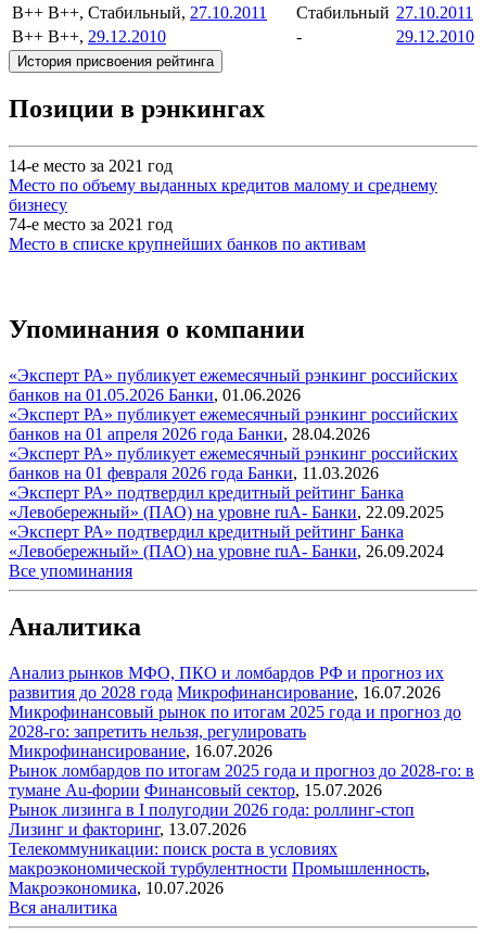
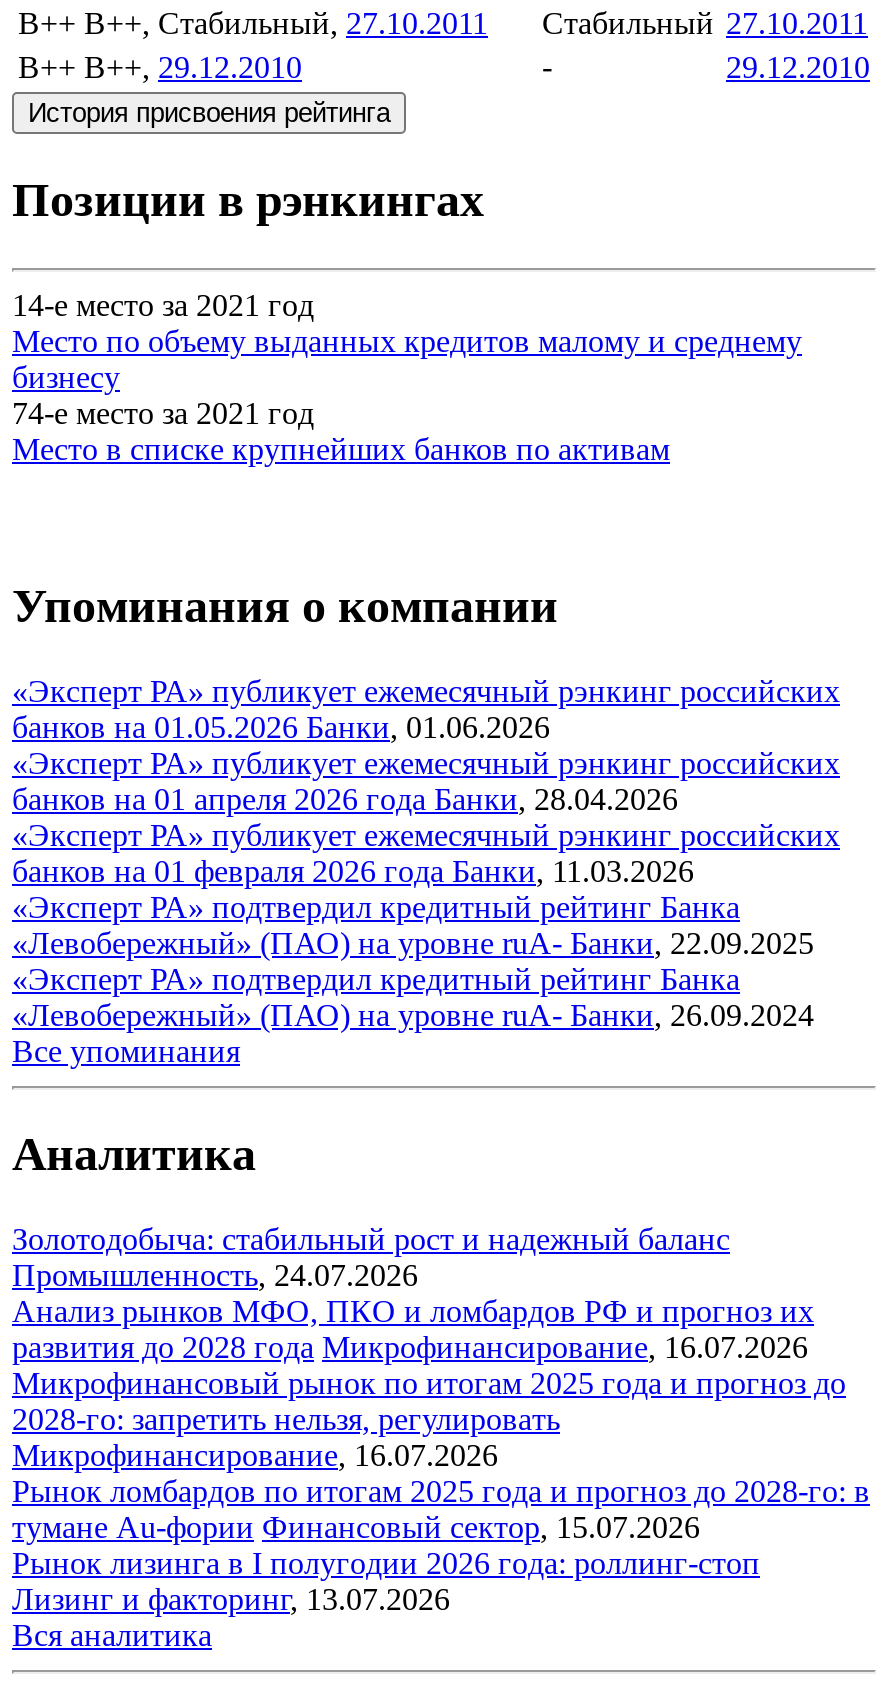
+ Золотодобыча: стабильный рост и надежный баланс
+ Промышленность, 24.07.2026

moved down: Анализ рынков МФО, ПКО и ломбардов РФ и прогноз их | развития до 2028 года Микрофинансирование, 16.07.2026 | Микрофинансовый рынок по итогам 2025 года и прогноз до | ... | Рынок лизинга в I полугодии 2026 года: роллинг-стоп | Лизинг и факторинг, 13.07.2026

- Телекоммуникации: поиск роста в условиях
- макроэкономической турбулентности Промышленность,
- Макроэкономика, 10.07.2026
